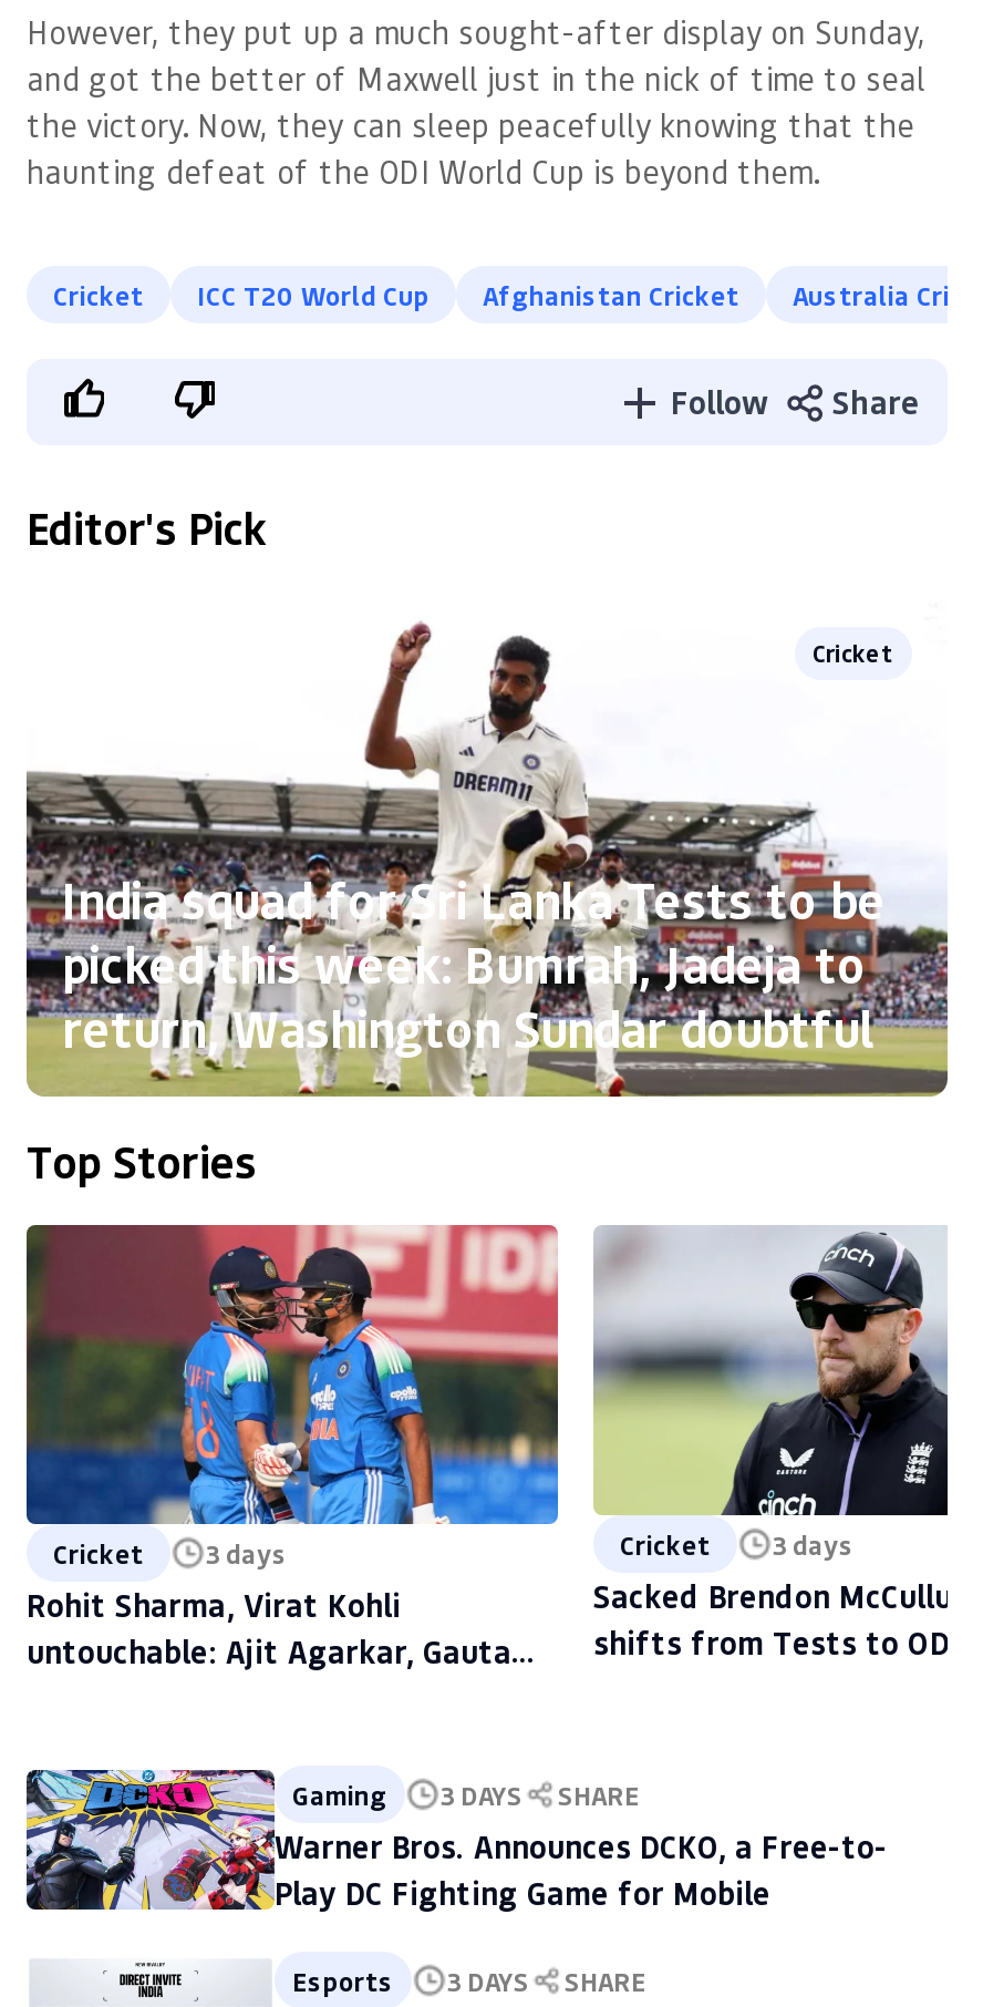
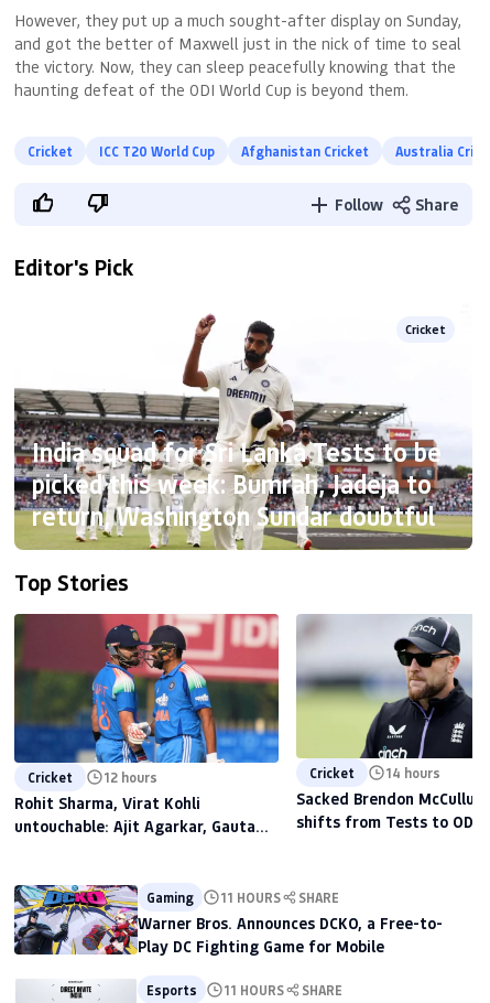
- Cricket 3 days
+ Cricket 12 hours

- Cricket 3 days
+ Cricket 14 hours

- Gaming 3 DAYS SHARE
+ Gaming 11 HOURS SHARE

- Esports 3 DAYS SHARE
+ Esports 11 HOURS SHARE
